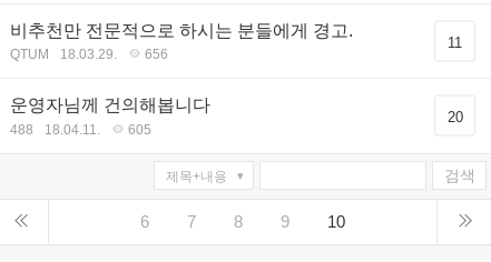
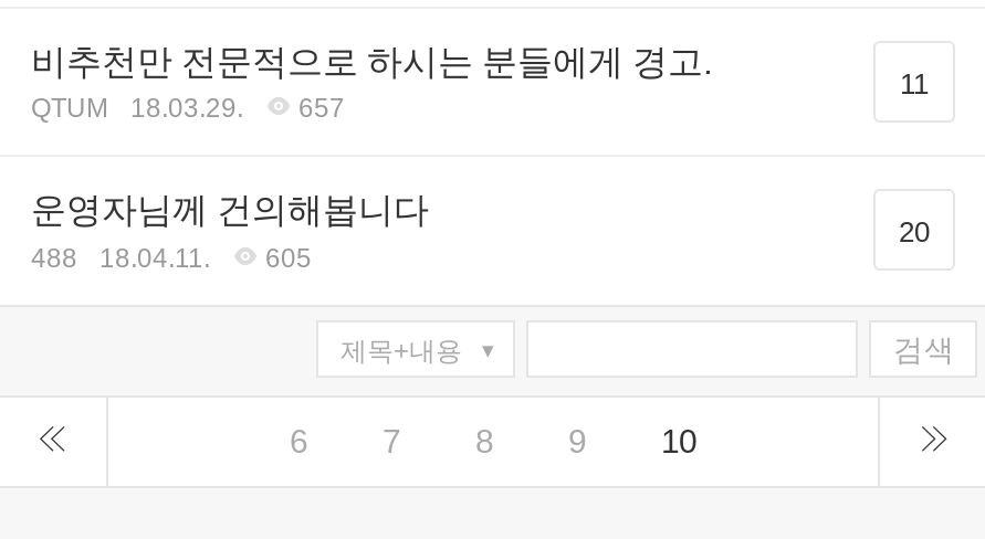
- QTUM 18.03.29. 656
+ QTUM 18.03.29. 657
